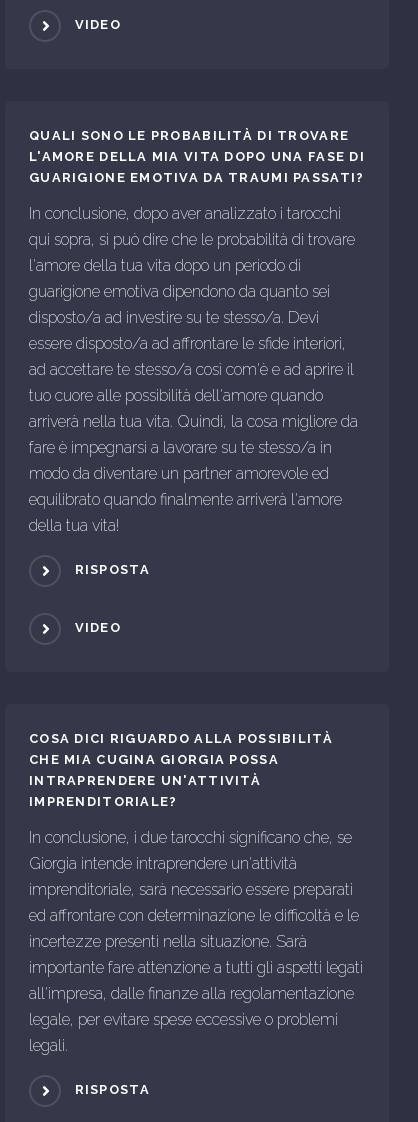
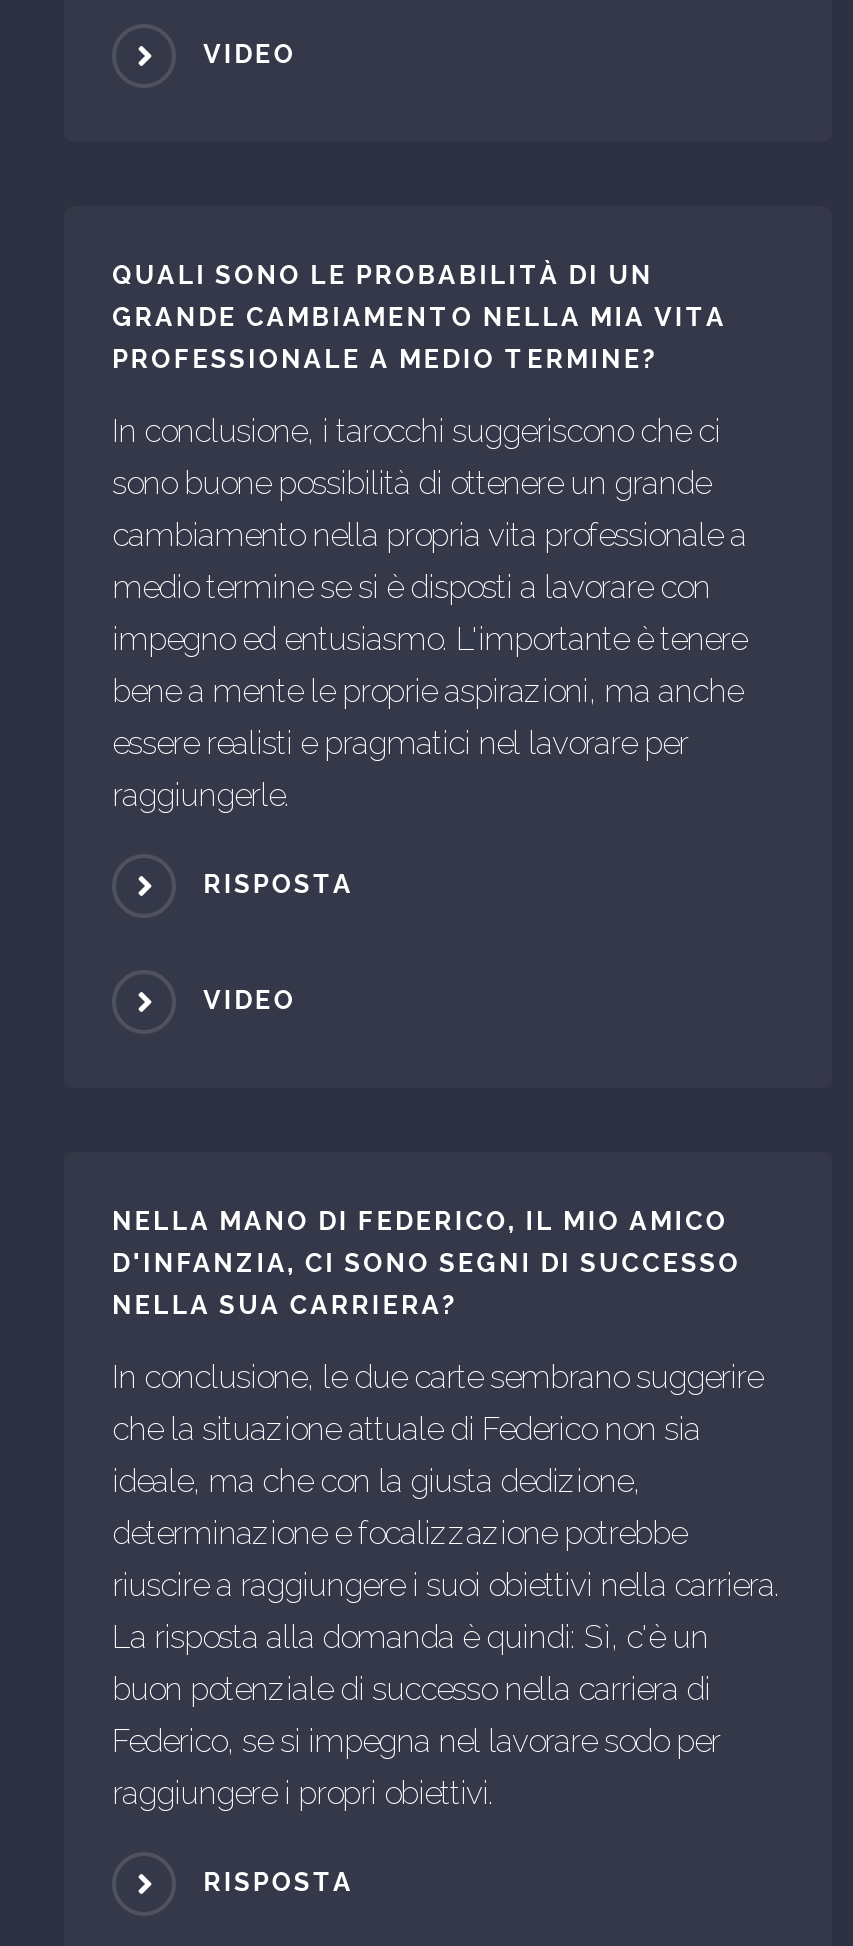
- QUALI SONO LE PROBABILITÀ DI TROVARE
- L'AMORE DELLA MIA VITA DOPO UNA FASE DI
- GUARIGIONE EMOTIVA DA TRAUMI PASSATI?
+ QUALI SONO LE PROBABILITÀ DI UN
+ GRANDE CAMBIAMENTO NELLA MIA VITA
+ PROFESSIONALE A MEDIO TERMINE?

- In conclusione, dopo aver analizzato i tarocchi
- qui sopra, si può dire che le probabilità di trovare
- l'amore della tua vita dopo un periodo di
- guarigione emotiva dipendono da quanto sei
- disposto/a ad investire su te stesso/a. Devi
- essere disposto/a ad affrontare le sfide interiori,
- ad accettare te stesso/a così com'è e ad aprire il
- tuo cuore alle possibilità dell'amore quando
- arriverà nella tua vita. Quindi, la cosa migliore da
- fare è impegnarsi a lavorare su te stesso/a in
- modo da diventare un partner amorevole ed
- equilibrato quando finalmente arriverà l'amore
- della tua vita!
+ In conclusione, i tarocchi suggeriscono che ci
+ sono buone possibilità di ottenere un grande
+ cambiamento nella propria vita professionale a
+ medio termine se si è disposti a lavorare con
+ impegno ed entusiasmo. L'importante è tenere
+ bene a mente le proprie aspirazioni, ma anche
+ essere realisti e pragmatici nel lavorare per
+ raggiungerle.

- COSA DICI RIGUARDO ALLA POSSIBILITÀ
- CHE MIA CUGINA GIORGIA POSSA
- INTRAPRENDERE UN'ATTIVITÀ
- IMPRENDITORIALE?
+ NELLA MANO DI FEDERICO, IL MIO AMICO
+ D'INFANZIA, CI SONO SEGNI DI SUCCESSO
+ NELLA SUA CARRIERA?

- In conclusione, i due tarocchi significano che, se
- Giorgia intende intraprendere un'attività
- imprenditoriale, sarà necessario essere preparati
- ed affrontare con determinazione le difficoltà e le
- incertezze presenti nella situazione. Sarà
- importante fare attenzione a tutti gli aspetti legati
- all'impresa, dalle finanze alla regolamentazione
- legale, per evitare spese eccessive o problemi
- legali.
+ In conclusione, le due carte sembrano suggerire
+ che la situazione attuale di Federico non sia
+ ideale, ma che con la giusta dedizione,
+ determinazione e focalizzazione potrebbe
+ riuscire a raggiungere i suoi obiettivi nella carriera.
+ La risposta alla domanda è quindi: Sì, c'è un
+ buon potenziale di successo nella carriera di
+ Federico, se si impegna nel lavorare sodo per
+ raggiungere i propri obiettivi.
